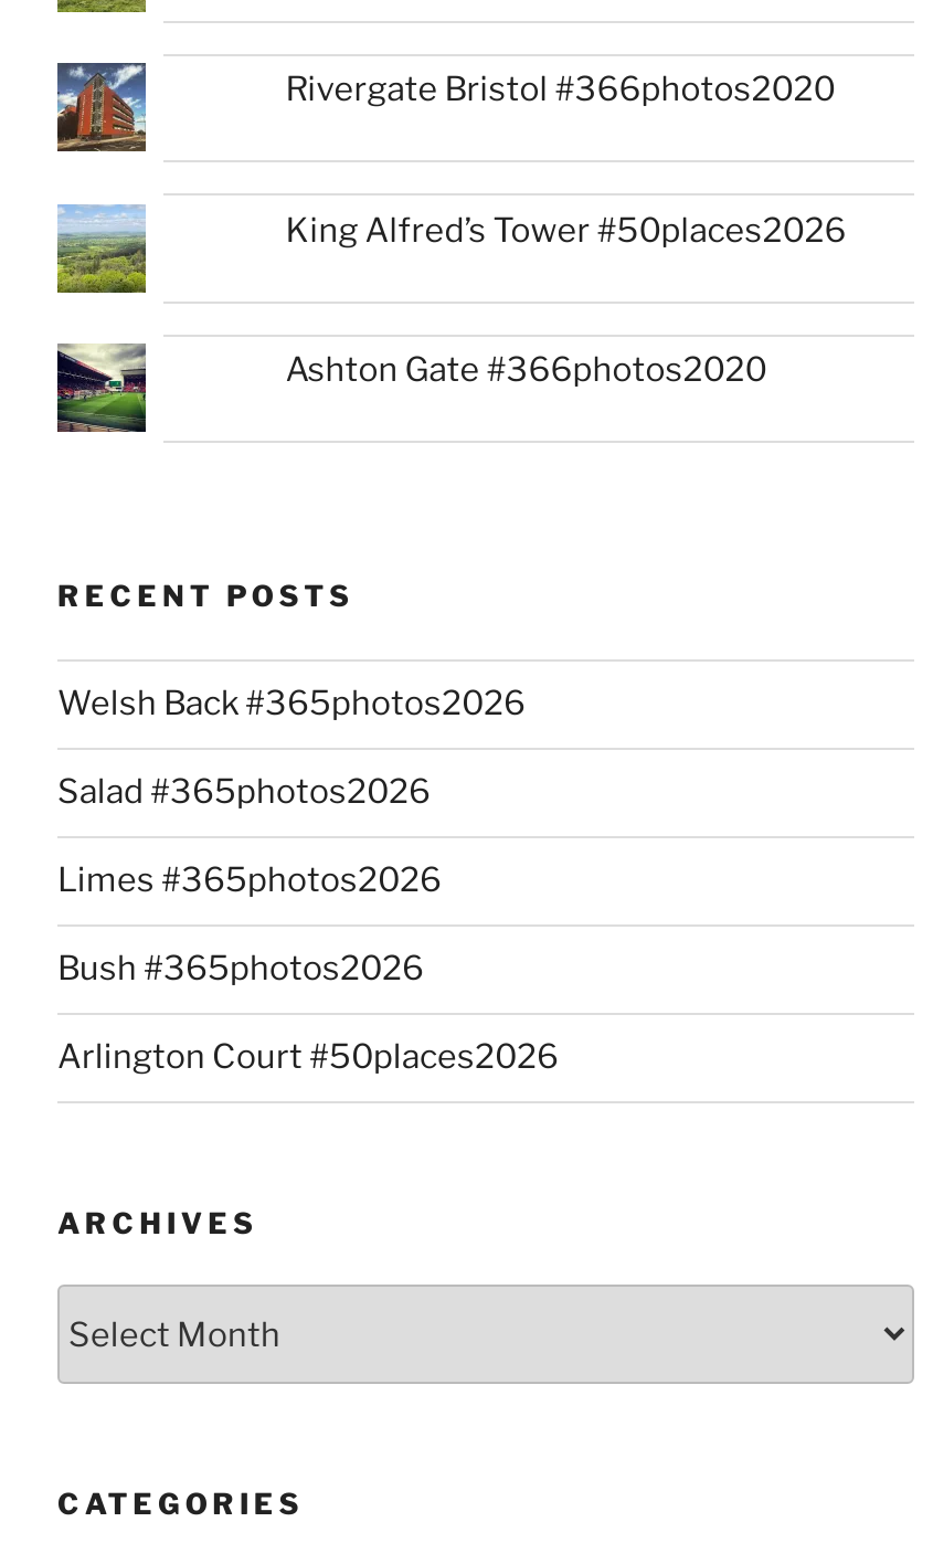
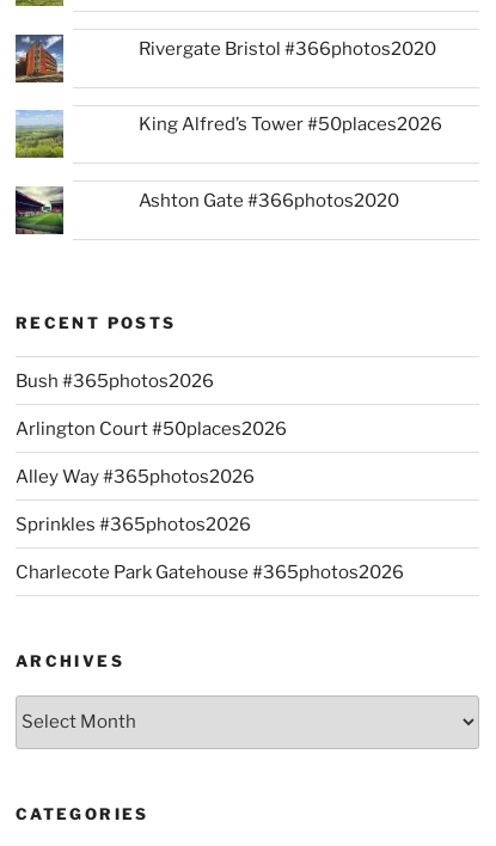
- Welsh Back #365photos2026
- Salad #365photos2026
- Limes #365photos2026

moved up: Bush #365photos2026 | Arlington Court #50places2026

+ Alley Way #365photos2026
+ Sprinkles #365photos2026
+ Charlecote Park Gatehouse #365photos2026
